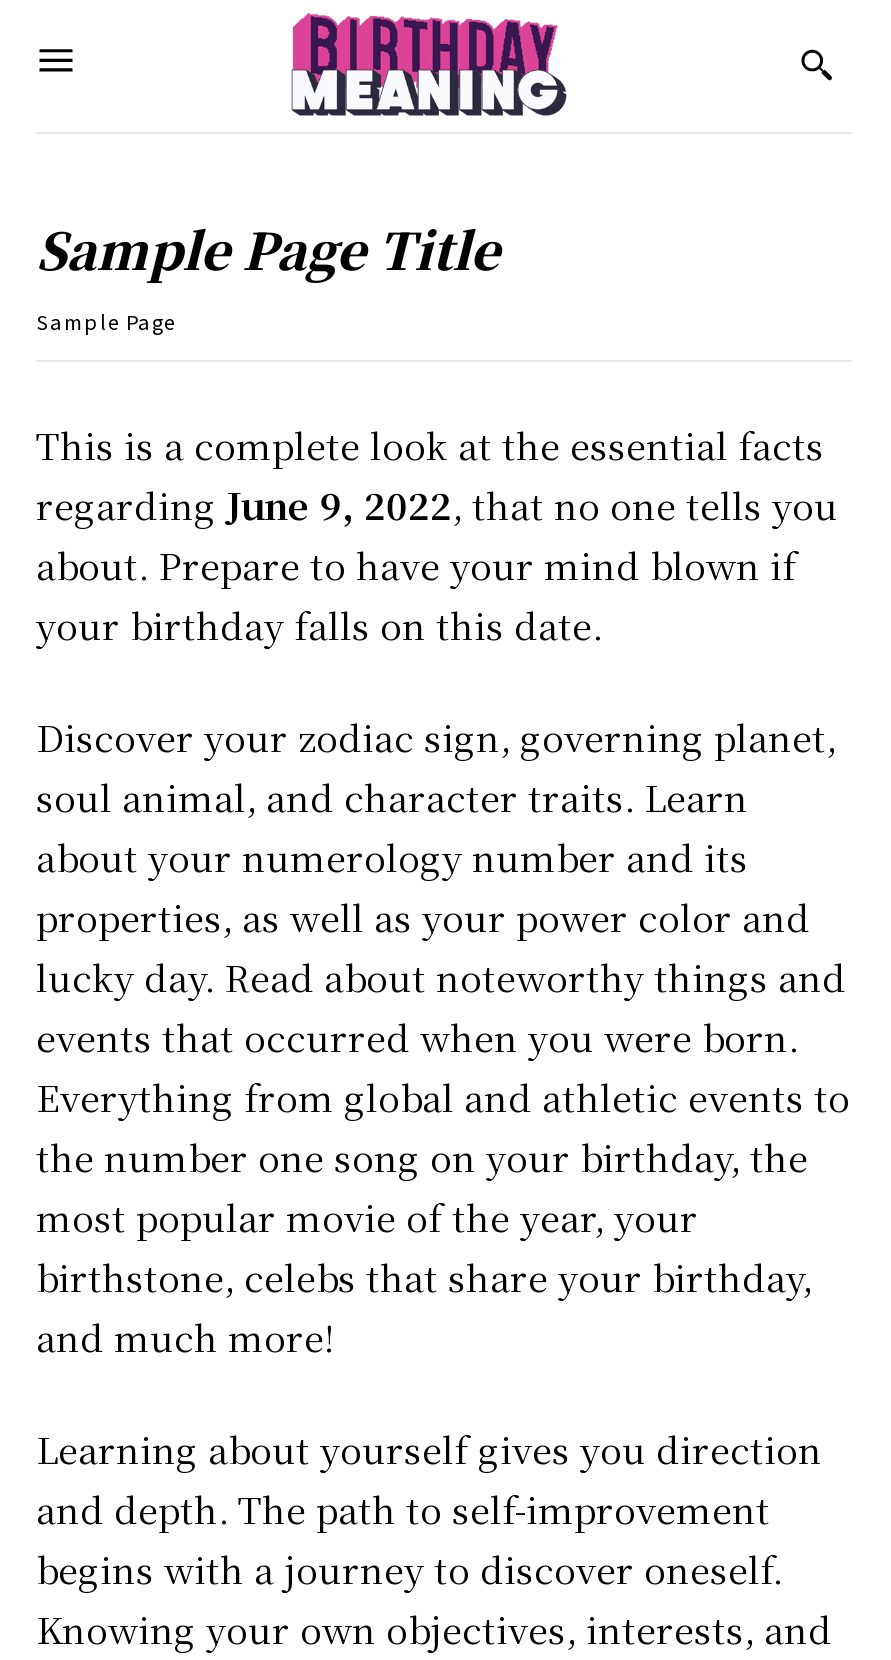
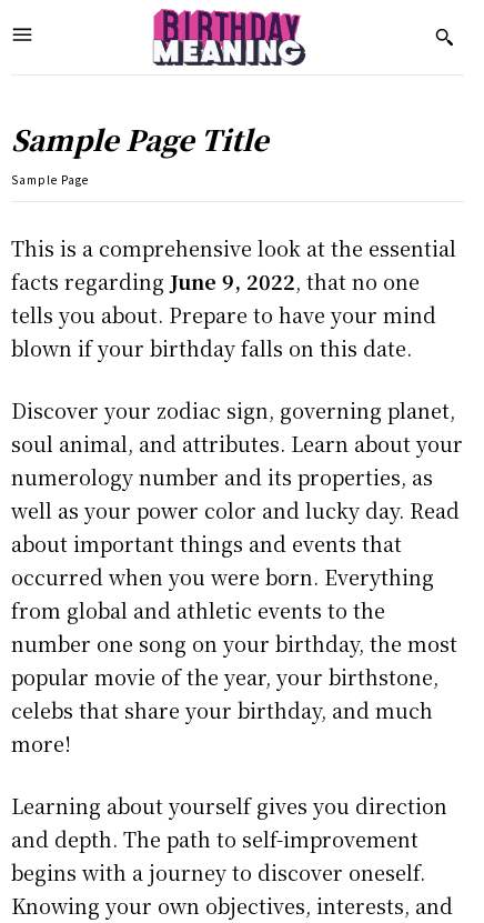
- This is a complete look at the essential facts
- regarding June 9, 2022, that no one tells you
- about. Prepare to have your mind blown if
- your birthday falls on this date.
+ This is a comprehensive look at the essential
+ facts regarding June 9, 2022, that no one
+ tells you about. Prepare to have your mind
+ blown if your birthday falls on this date.

- soul animal, and character traits. Learn
- about your numerology number and its
- properties, as well as your power color and
- lucky day. Read about noteworthy things and
- events that occurred when you were born.
- Everything from global and athletic events to
- the number one song on your birthday, the
- most popular movie of the year, your
- birthstone, celebs that share your birthday,
- and much more!
+ soul animal, and attributes. Learn about your
+ numerology number and its properties, as
+ well as your power color and lucky day. Read
+ about important things and events that
+ occurred when you were born. Everything
+ from global and athletic events to the
+ number one song on your birthday, the most
+ popular movie of the year, your birthstone,
+ celebs that share your birthday, and much
+ more!
